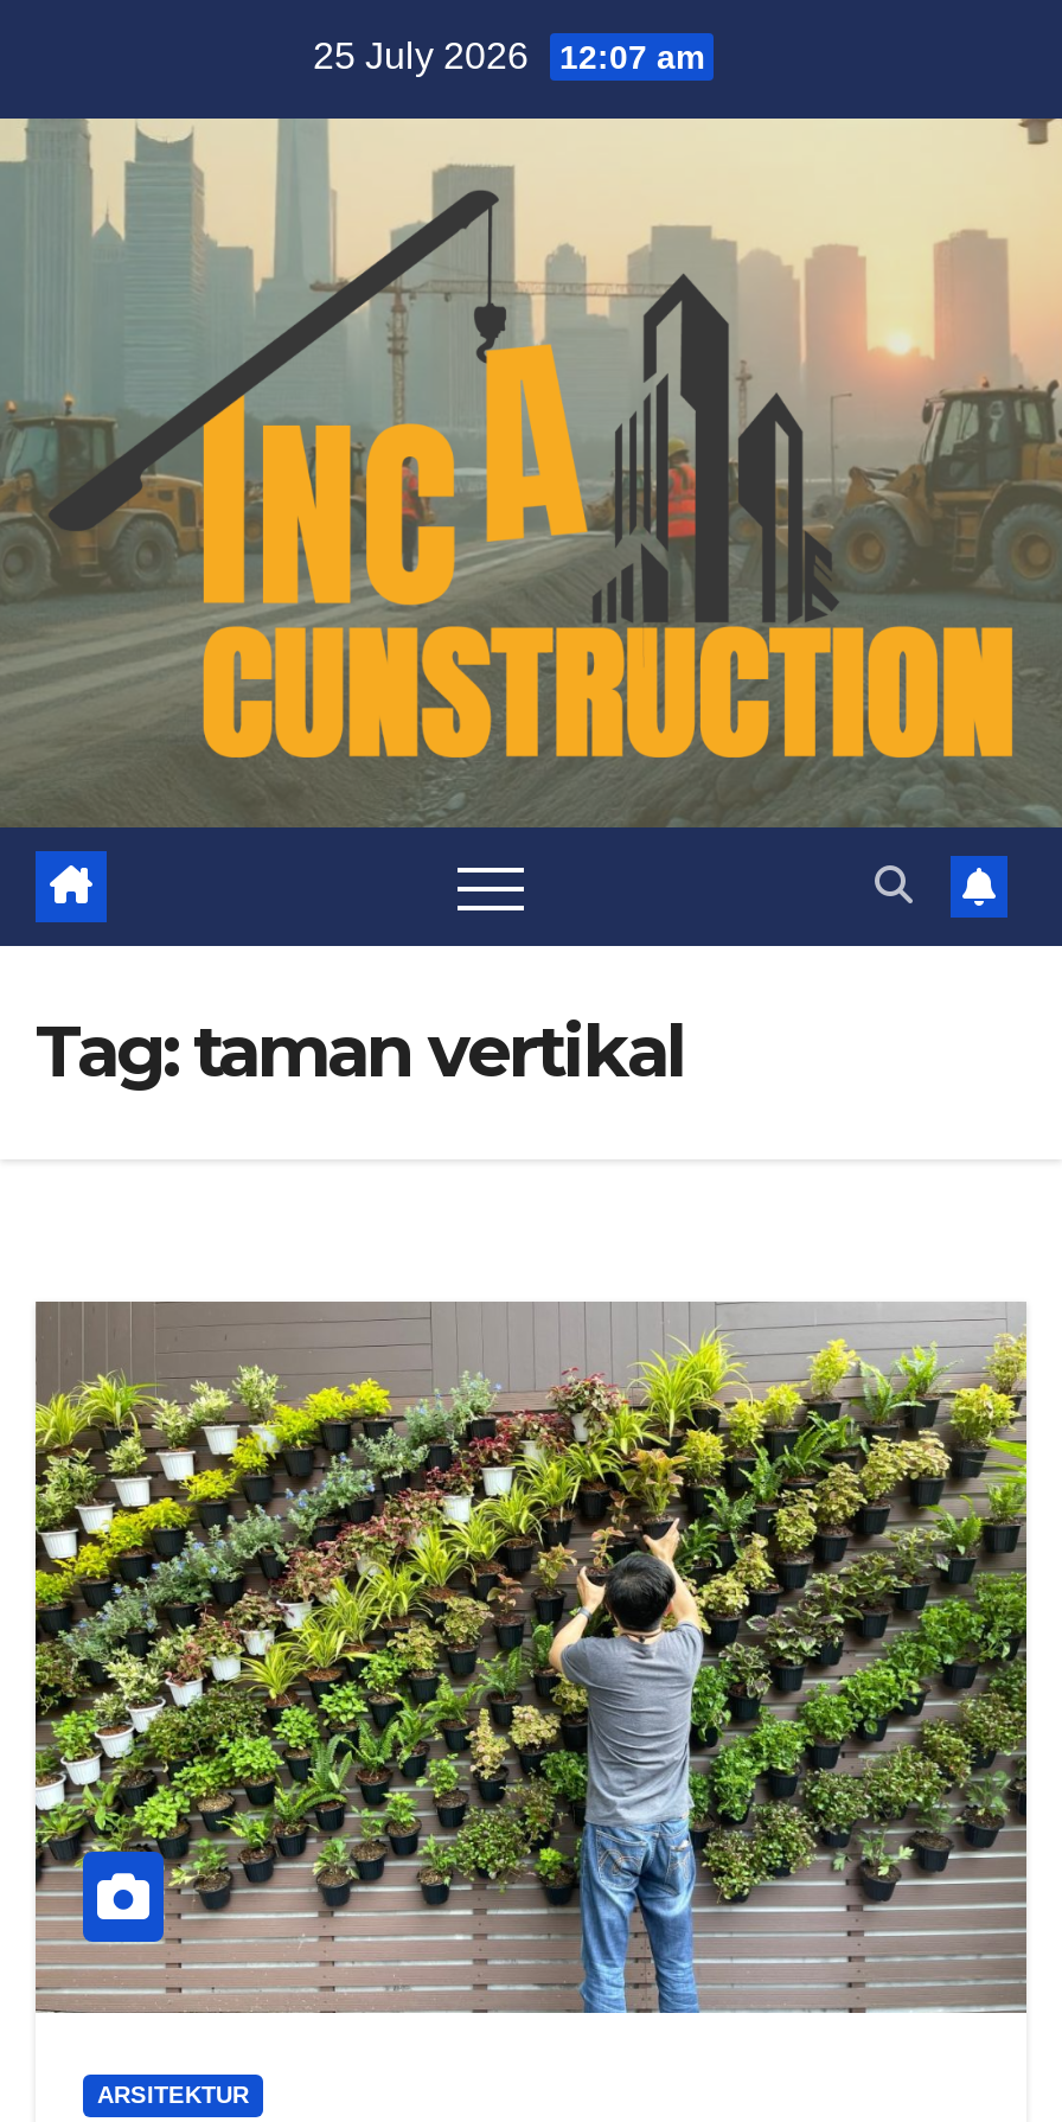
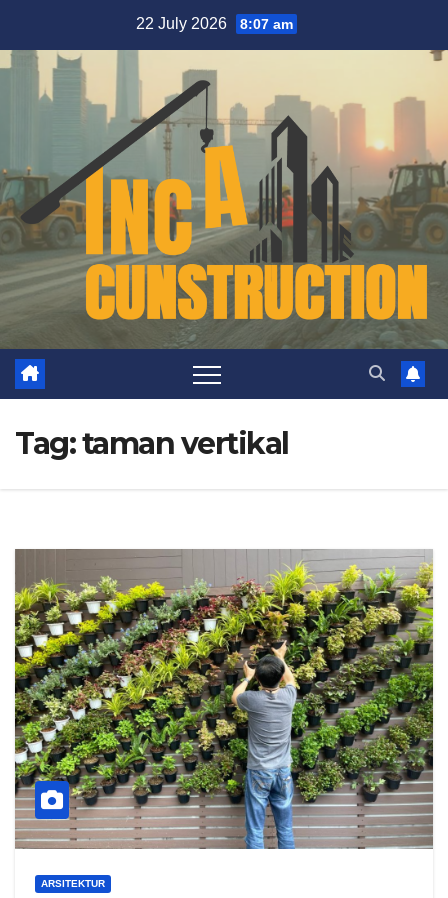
- 25 July 2026 12:07 am
+ 22 July 2026 8:07 am
